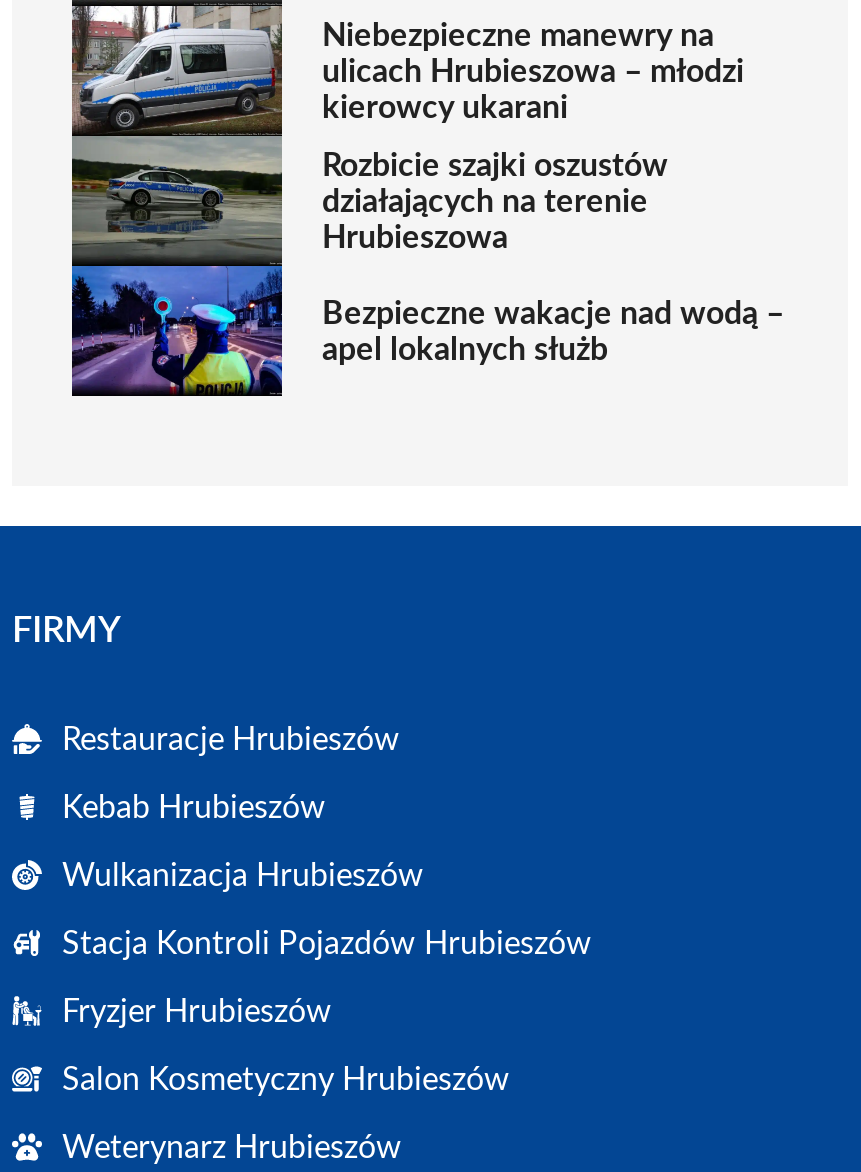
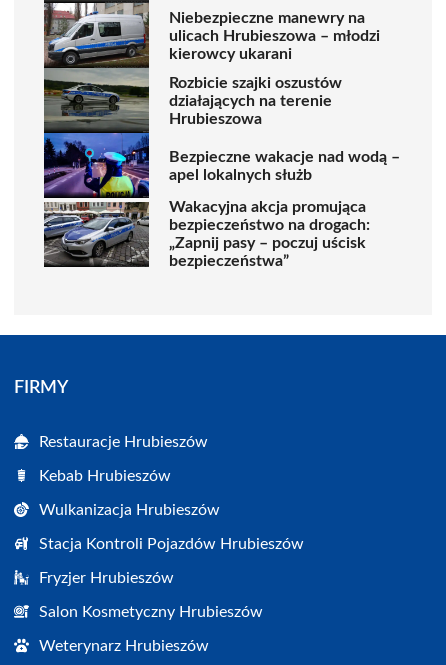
+ [image]
+ Wakacyjna akcja promująca
+ bezpieczeństwo na drogach:
+ „Zapnij pasy – poczuj uścisk
+ bezpieczeństwa”
